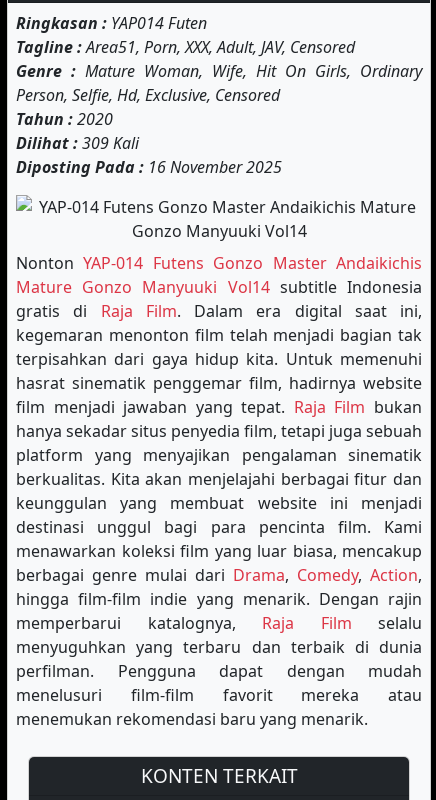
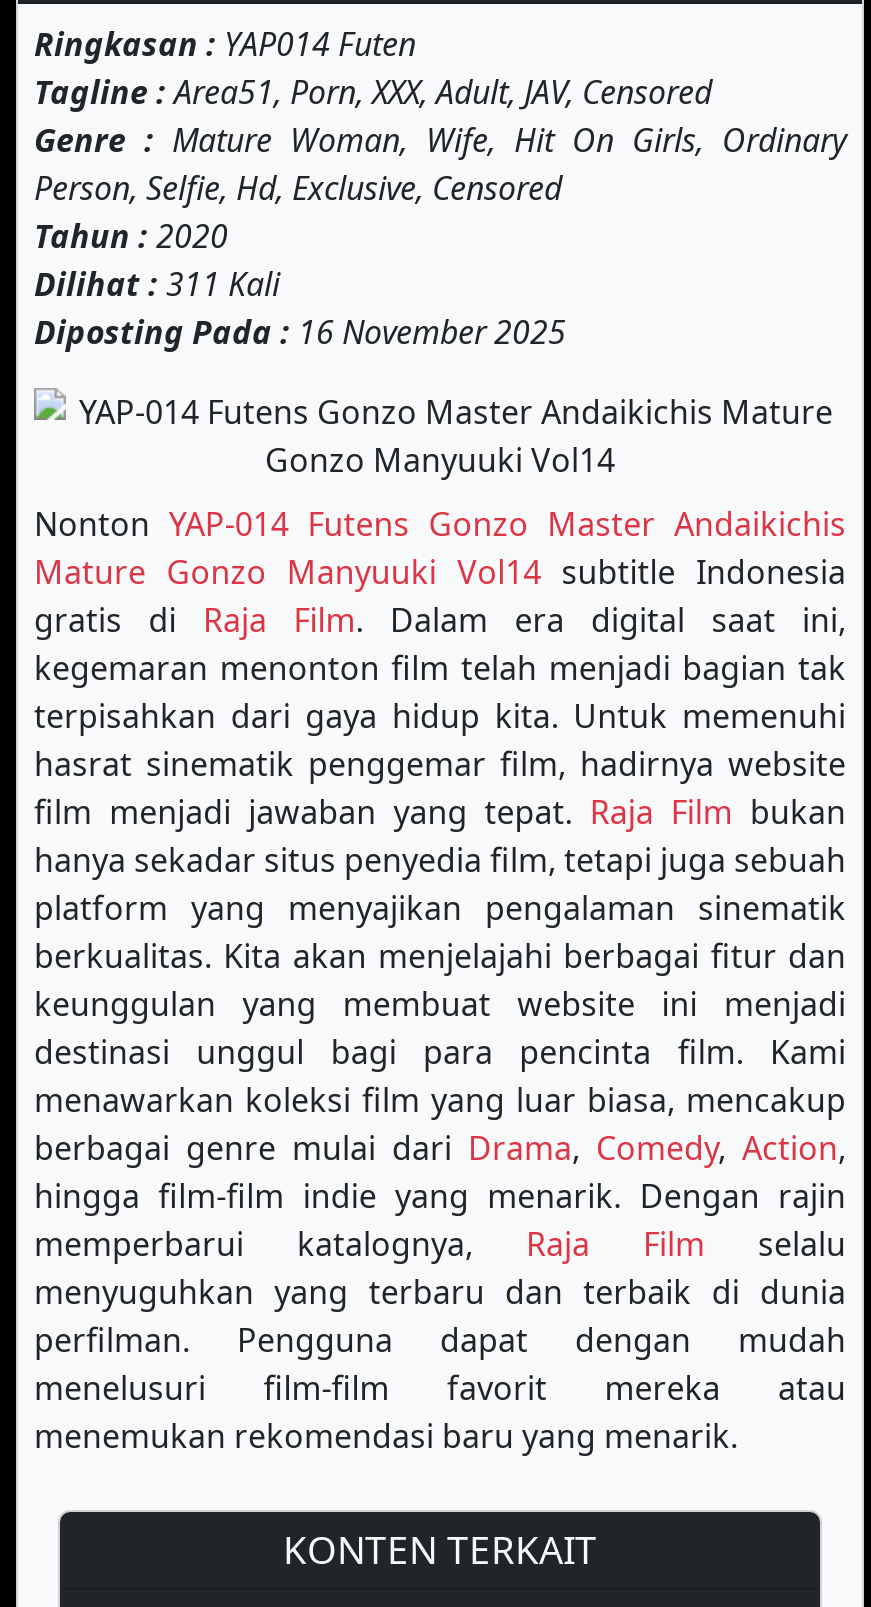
- Dilihat : 309 Kali
+ Dilihat : 311 Kali
